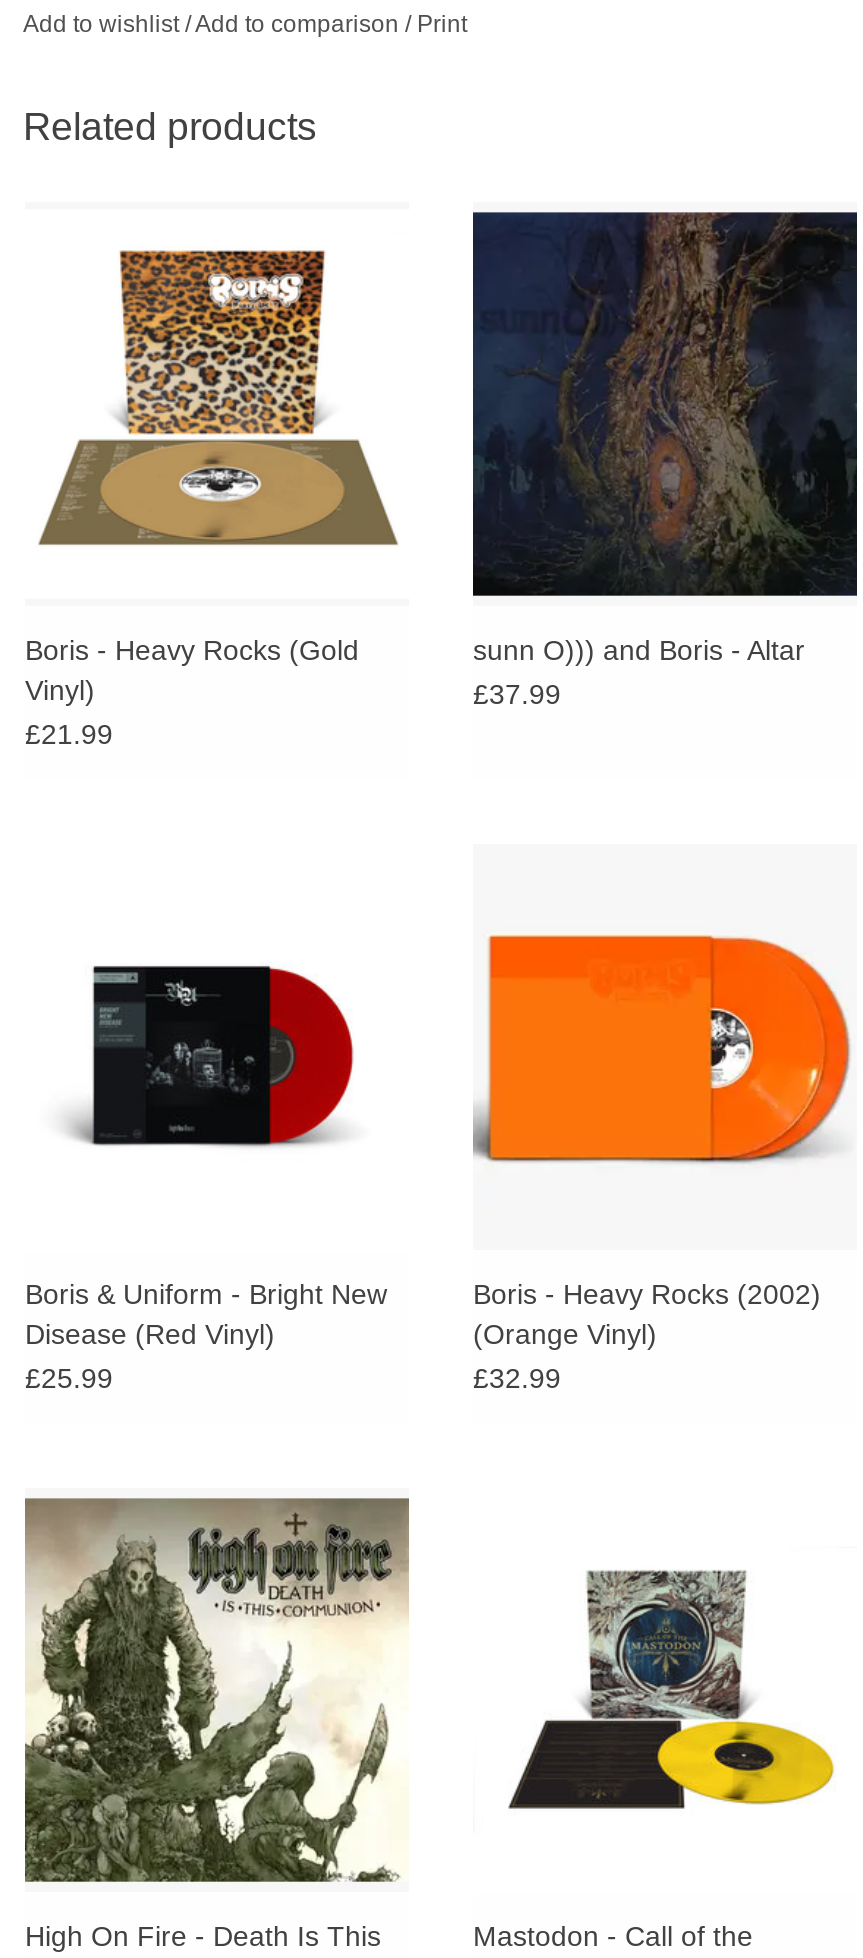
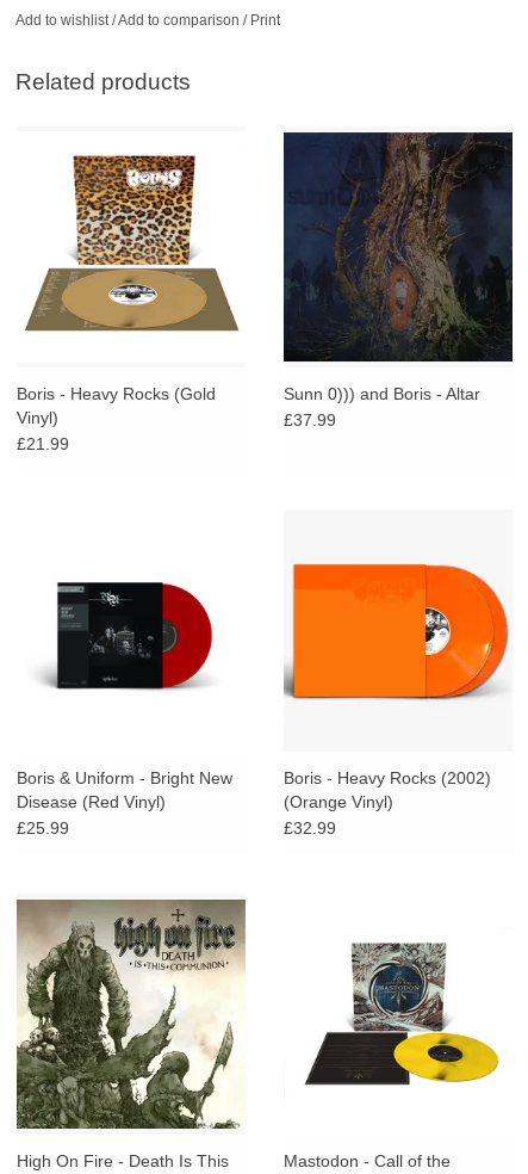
- sunn O))) and Boris - Altar
+ Sunn 0))) and Boris - Altar
